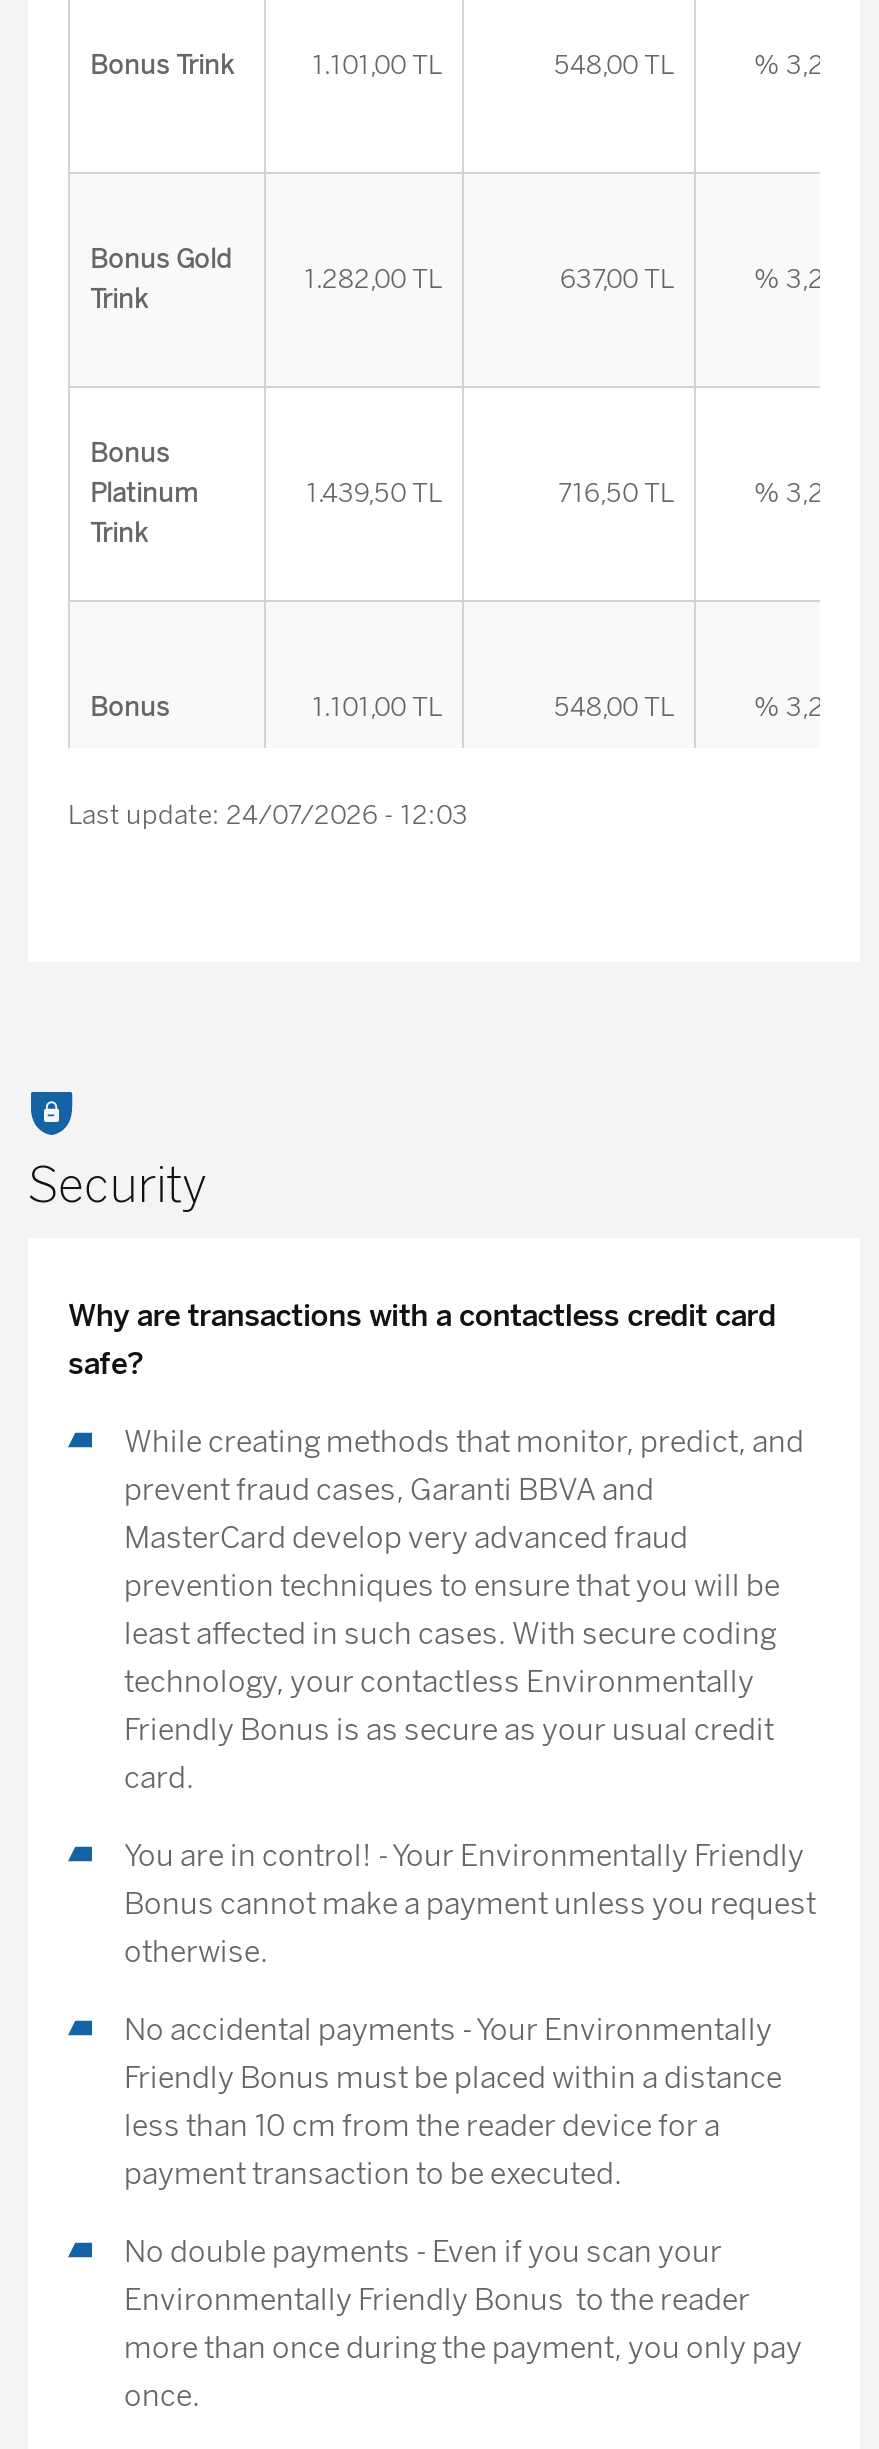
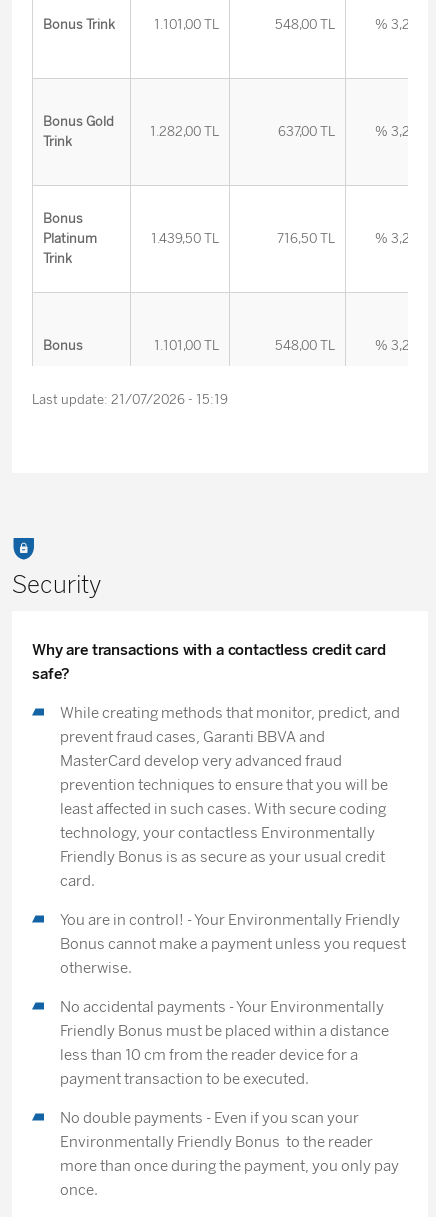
- Last update: 24/07/2026 - 12:03
+ Last update: 21/07/2026 - 15:19
